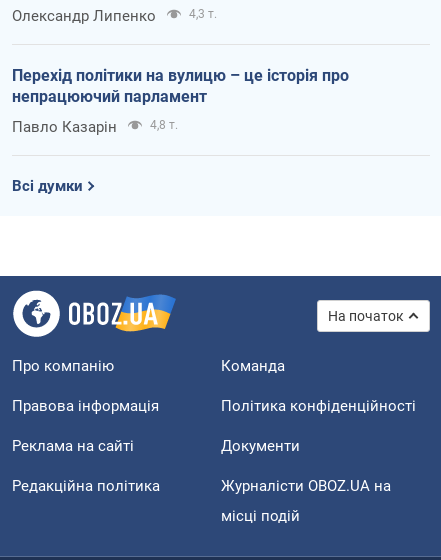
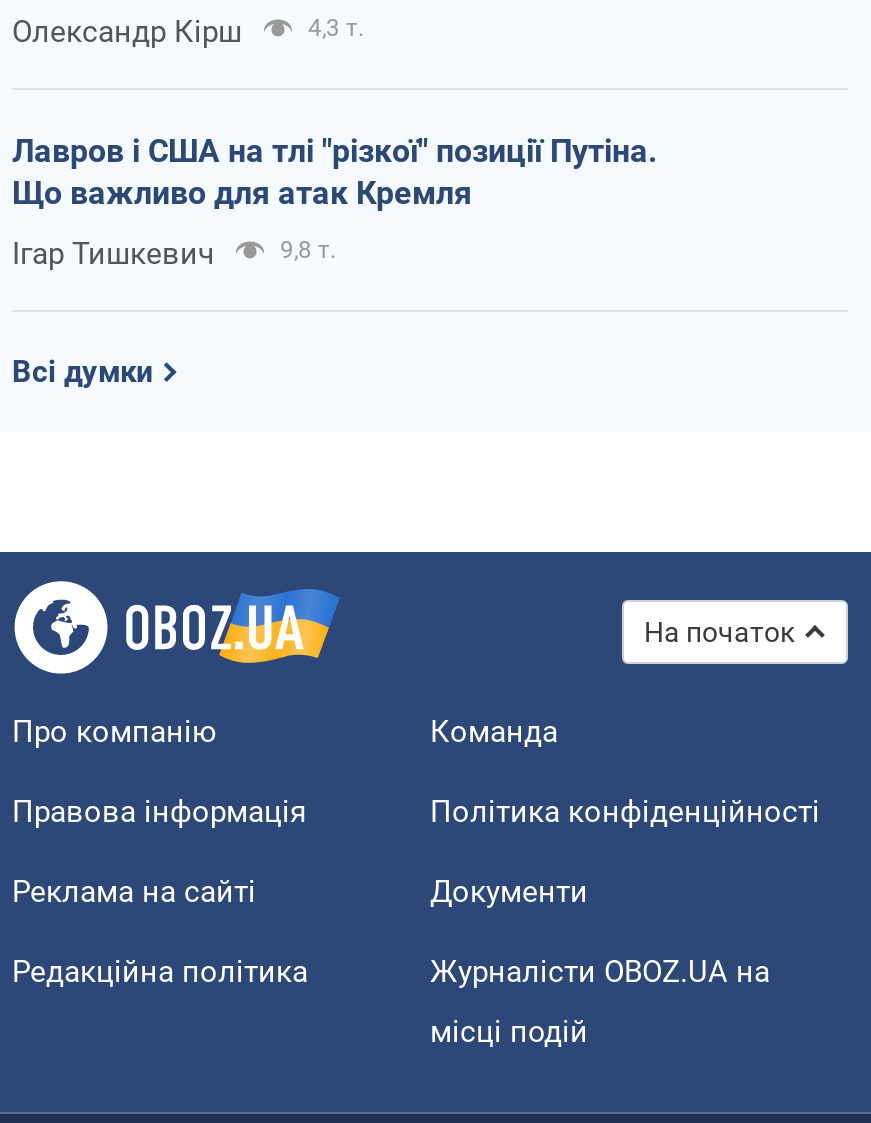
- Олександр Липенко
+ Олександр Кірш

- Перехід політики на вулицю – це історія про
- непрацюючий парламент
+ Лавров і США на тлі "різкої" позиції Путіна.
+ Що важливо для атак Кремля

- Павло Казарін
- 4,8 т.
+ Ігар Тишкевич
+ 9,8 т.
